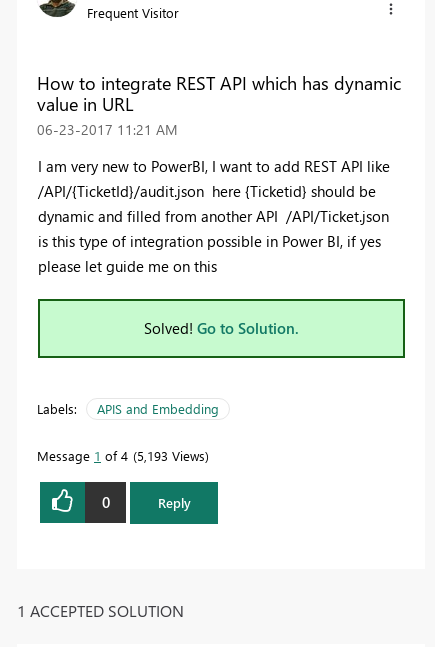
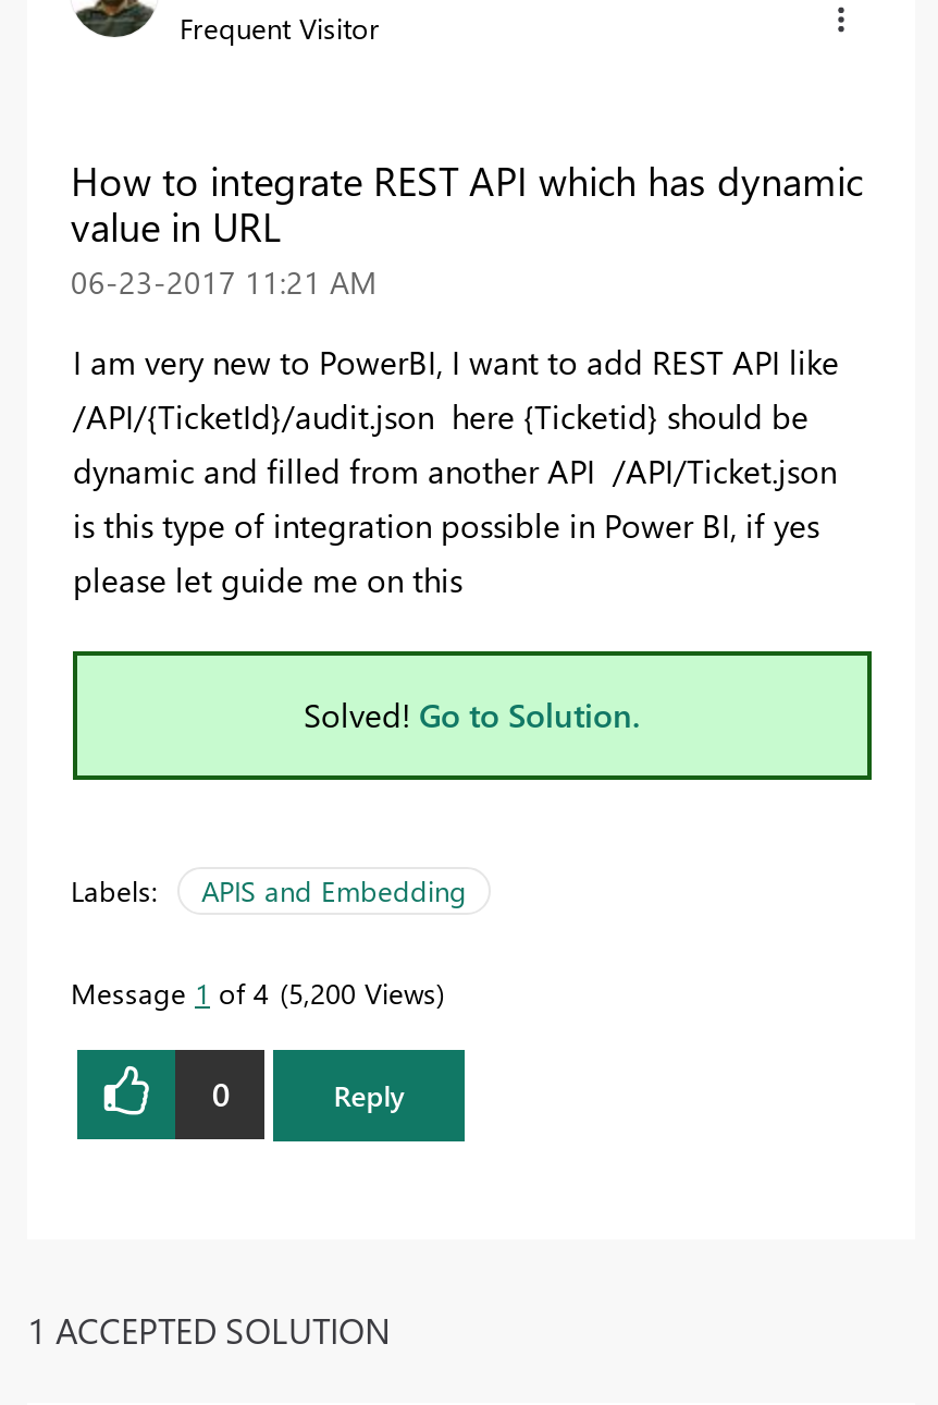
- Message 1 of 4 5,193 Views
+ Message 1 of 4 5,200 Views
